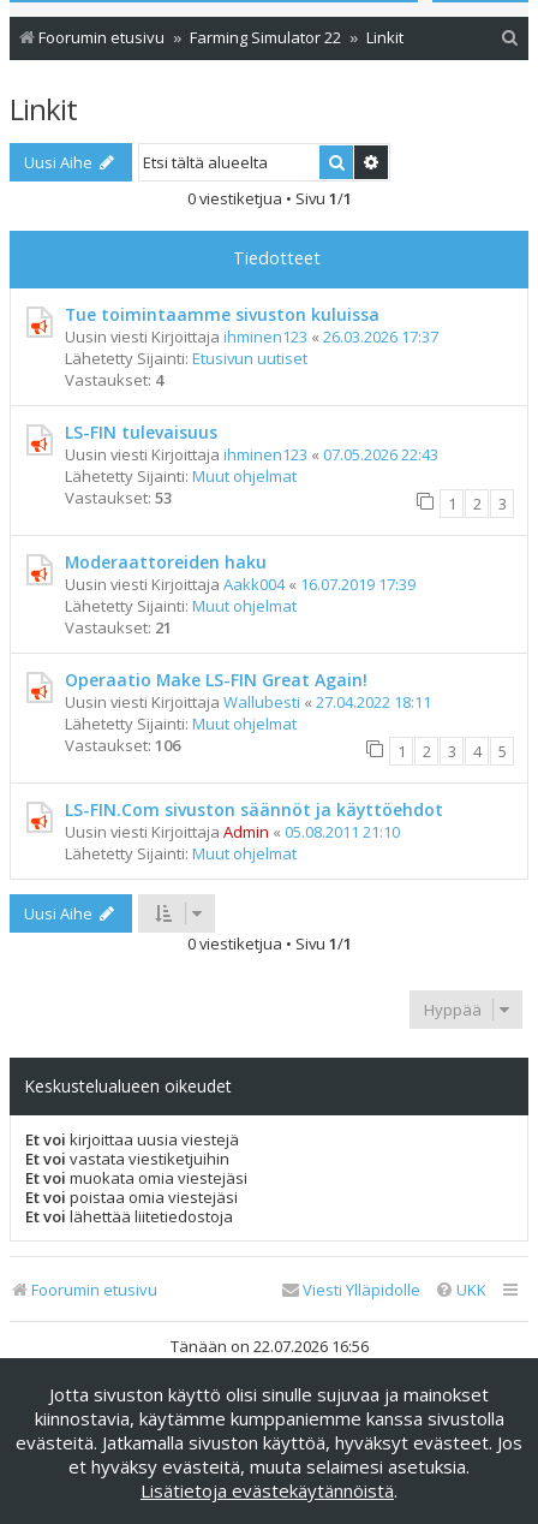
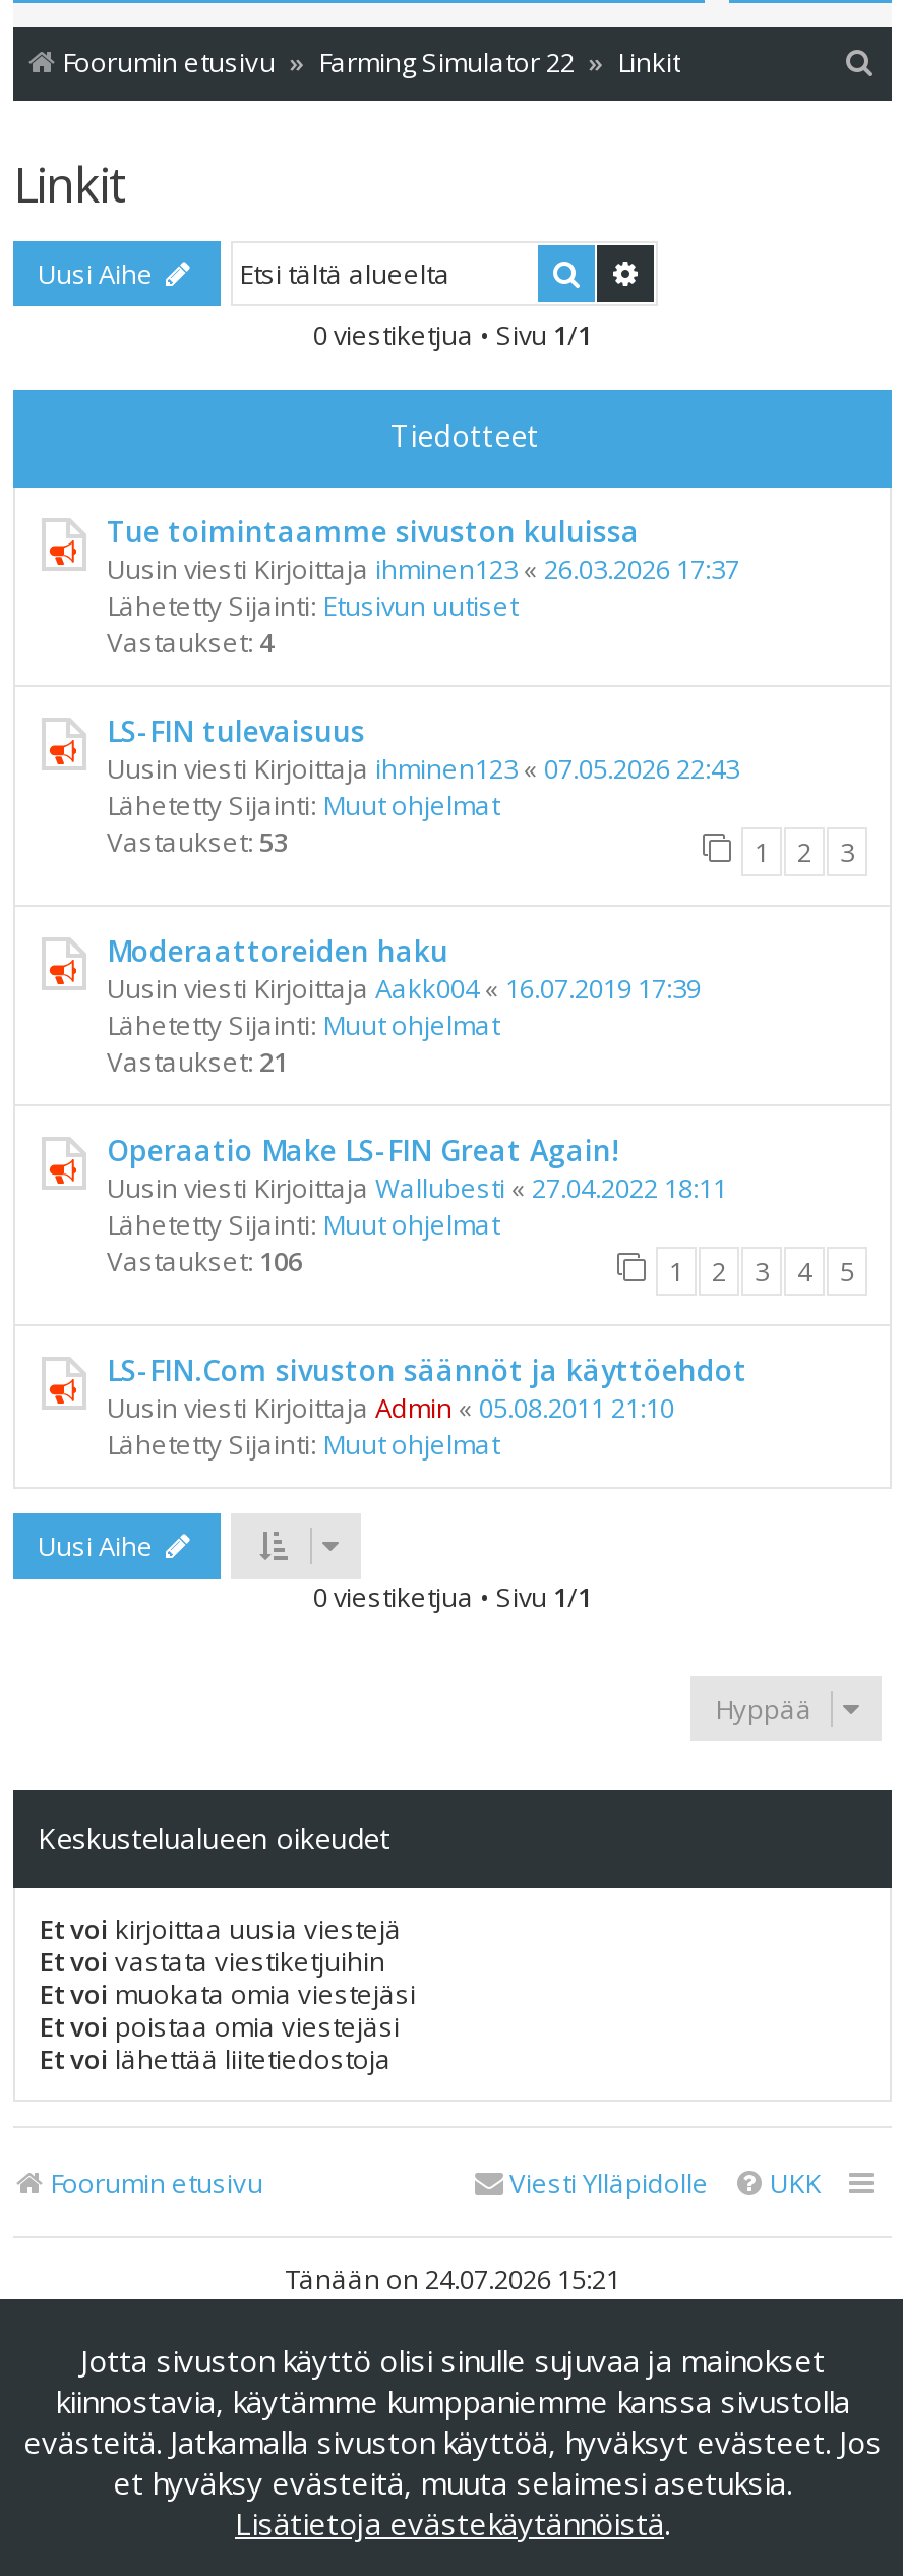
- Tänään on 22.07.2026 16:56
+ Tänään on 24.07.2026 15:21
